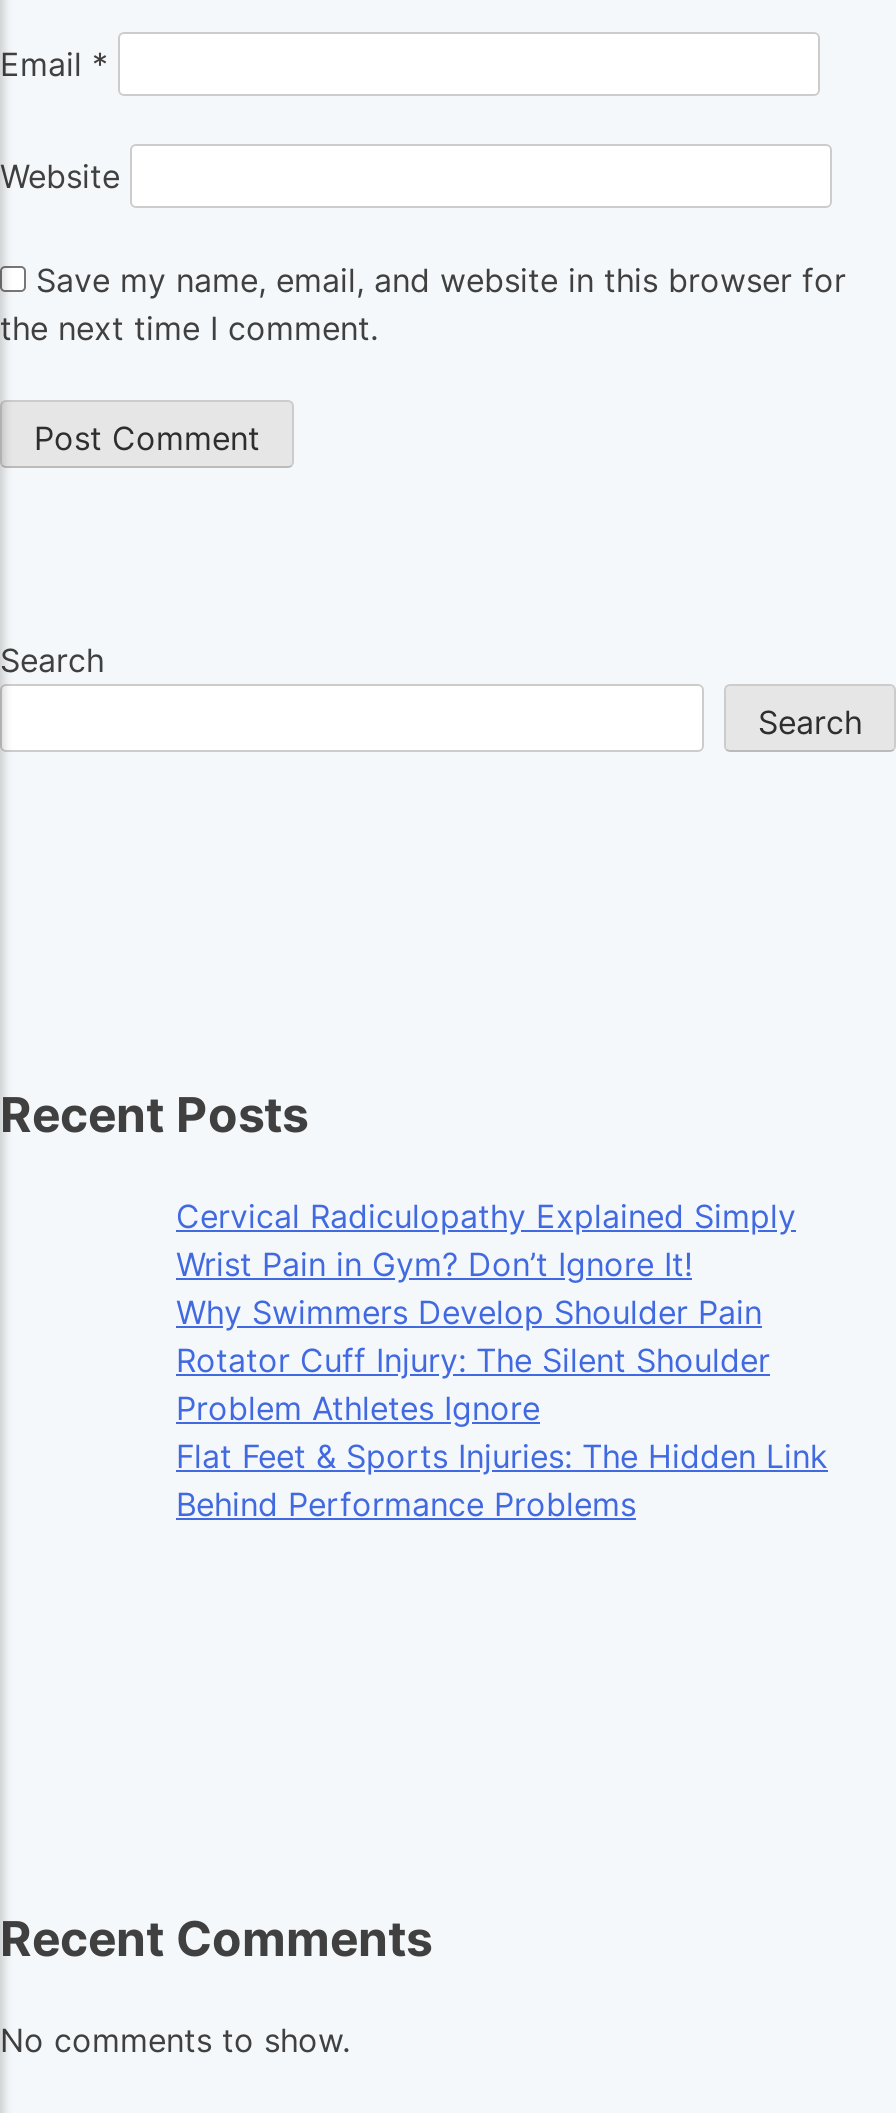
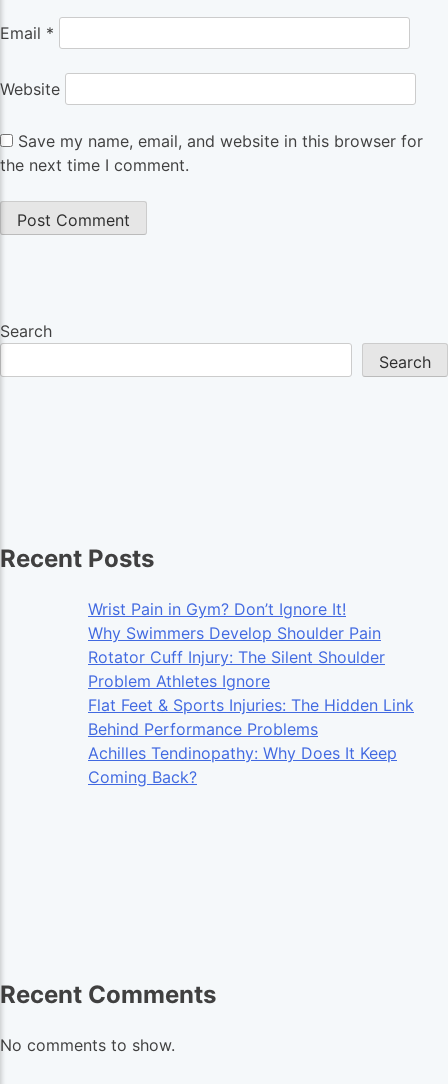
- Cervical Radiculopathy Explained Simply

moved up: Wrist Pain in Gym? Don’t Ignore It! | Why Swimmers Develop Shoulder Pain | Rotator Cuff Injury: The Silent Shoulder | Problem Athletes Ignore | Flat Feet & Sports Injuries: The Hidden Link | Behind Performance Problems

+ Achilles Tendinopathy: Why Does It Keep
+ Coming Back?
